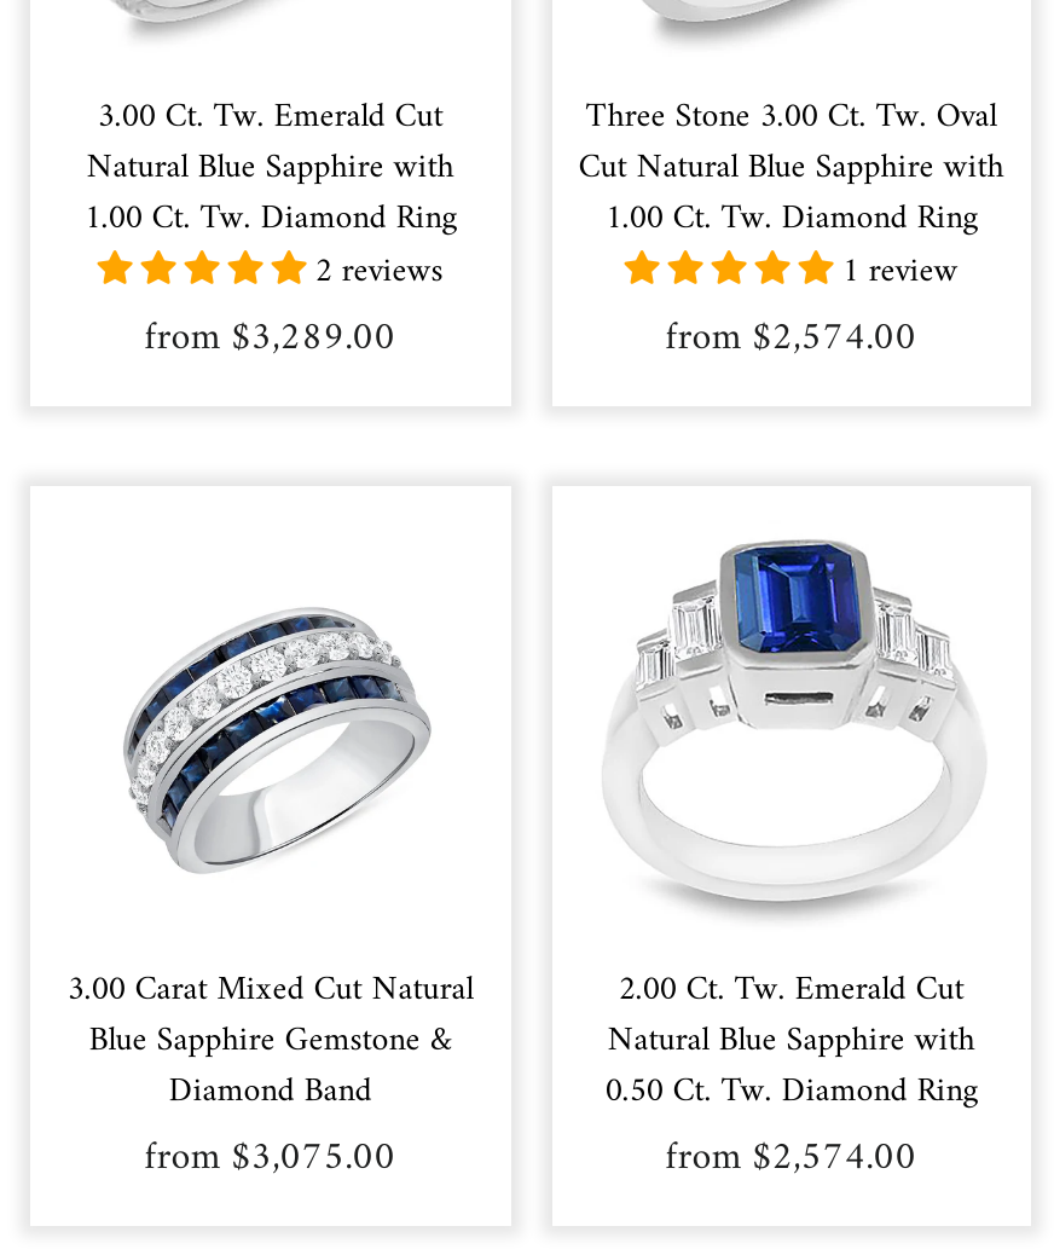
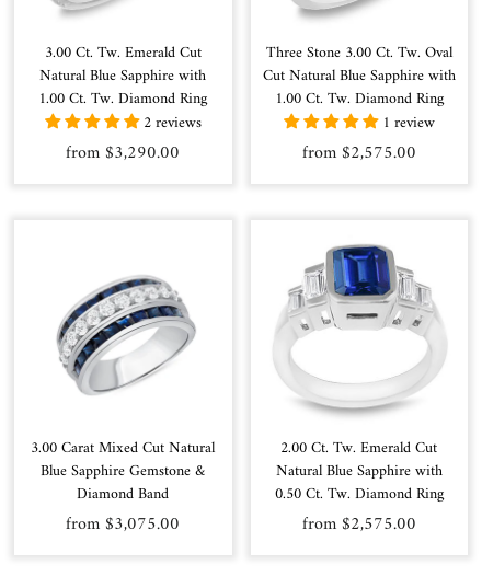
- from $3,289.00
+ from $3,290.00

- from $2,574.00
+ from $2,575.00

- from $2,574.00
+ from $2,575.00
